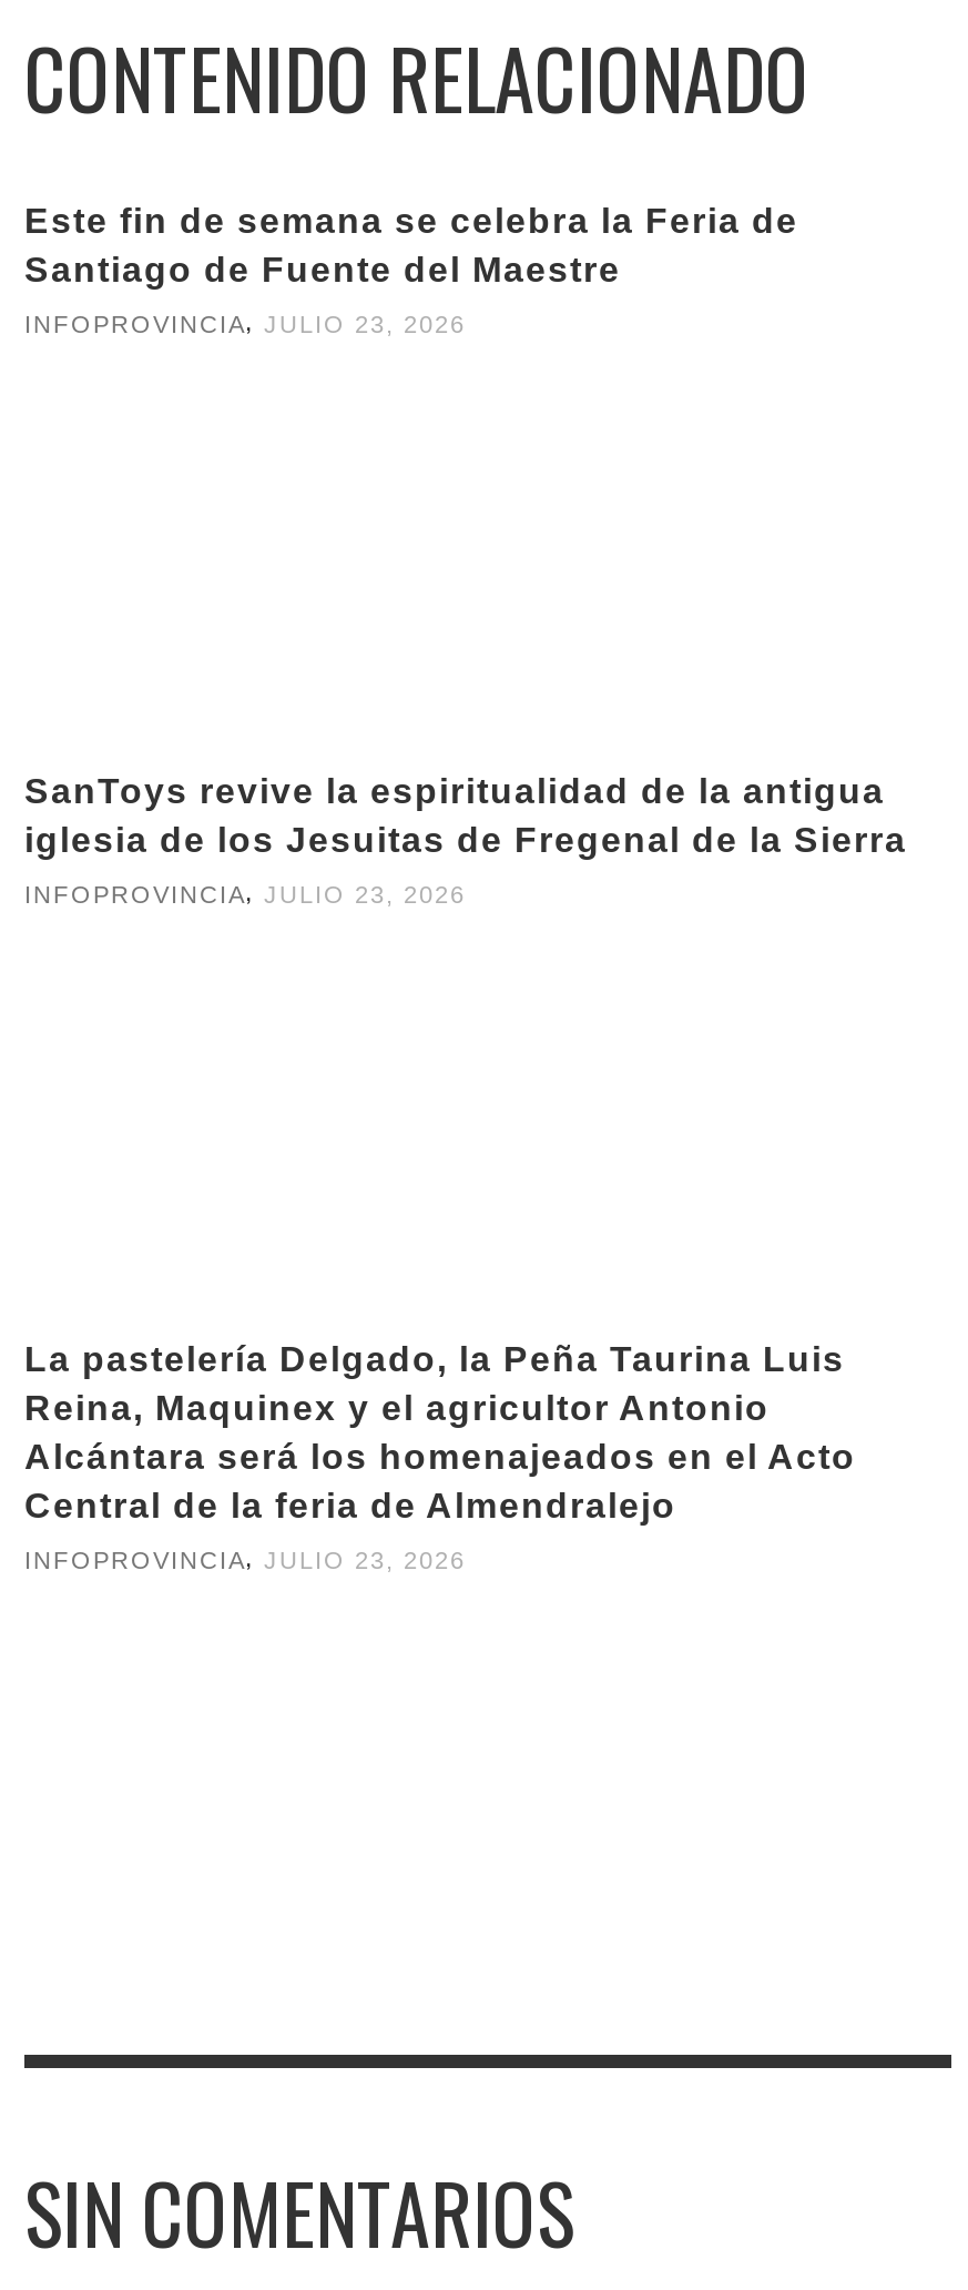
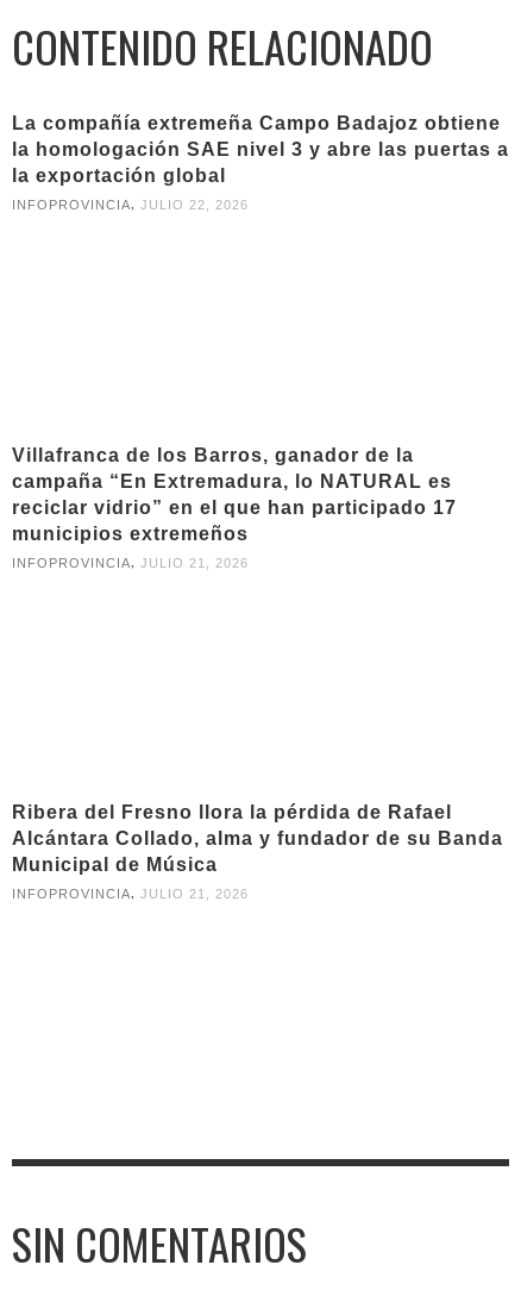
- Este fin de semana se celebra la Feria de
- Santiago de Fuente del Maestre
- INFOPROVINCIA, JULIO 23, 2026
+ La compañía extremeña Campo Badajoz obtiene
+ la homologación SAE nivel 3 y abre las puertas a
+ la exportación global
+ INFOPROVINCIA, JULIO 22, 2026

- SanToys revive la espiritualidad de la antigua
- iglesia de los Jesuitas de Fregenal de la Sierra
- INFOPROVINCIA, JULIO 23, 2026
+ Villafranca de los Barros, ganador de la
+ campaña “En Extremadura, lo NATURAL es
+ reciclar vidrio” en el que han participado 17
+ municipios extremeños
+ INFOPROVINCIA, JULIO 21, 2026

- La pastelería Delgado, la Peña Taurina Luis
- Reina, Maquinex y el agricultor Antonio
- Alcántara será los homenajeados en el Acto
- Central de la feria de Almendralejo
- INFOPROVINCIA, JULIO 23, 2026
+ Ribera del Fresno llora la pérdida de Rafael
+ Alcántara Collado, alma y fundador de su Banda
+ Municipal de Música
+ INFOPROVINCIA, JULIO 21, 2026
